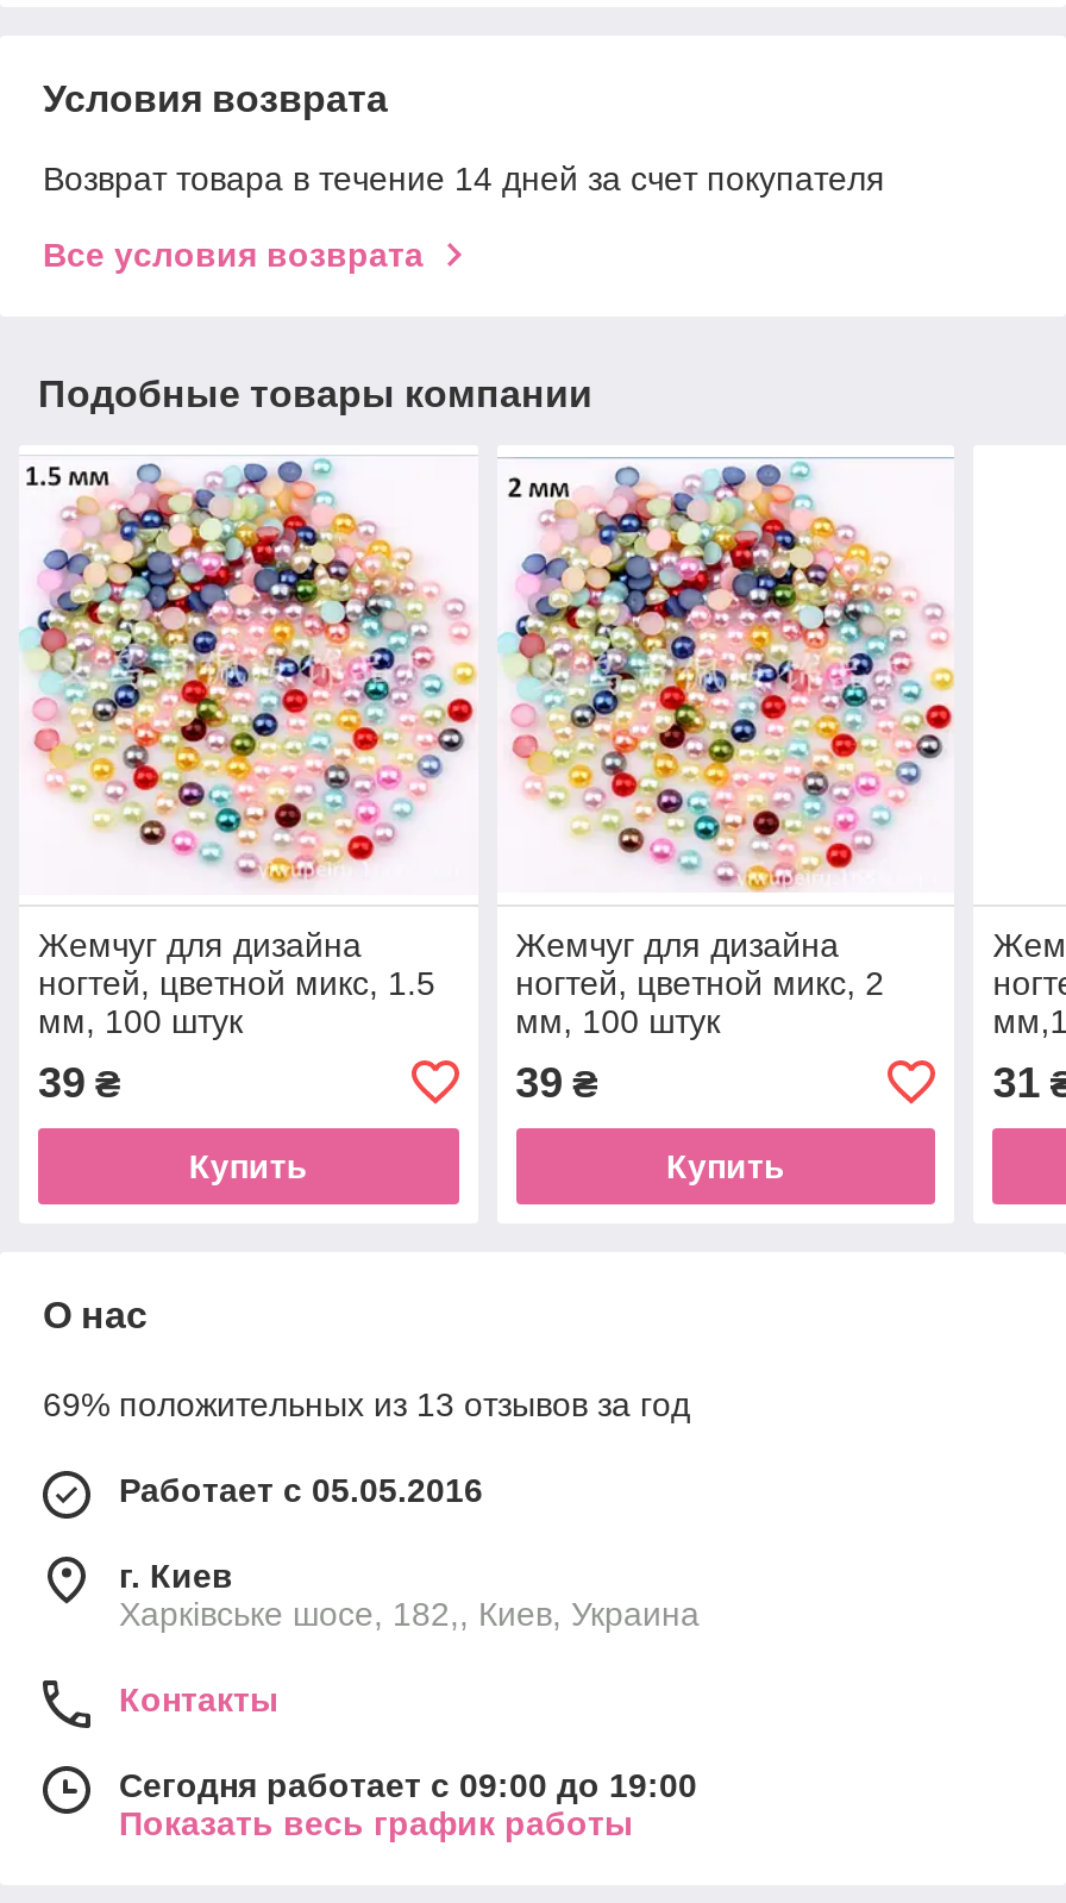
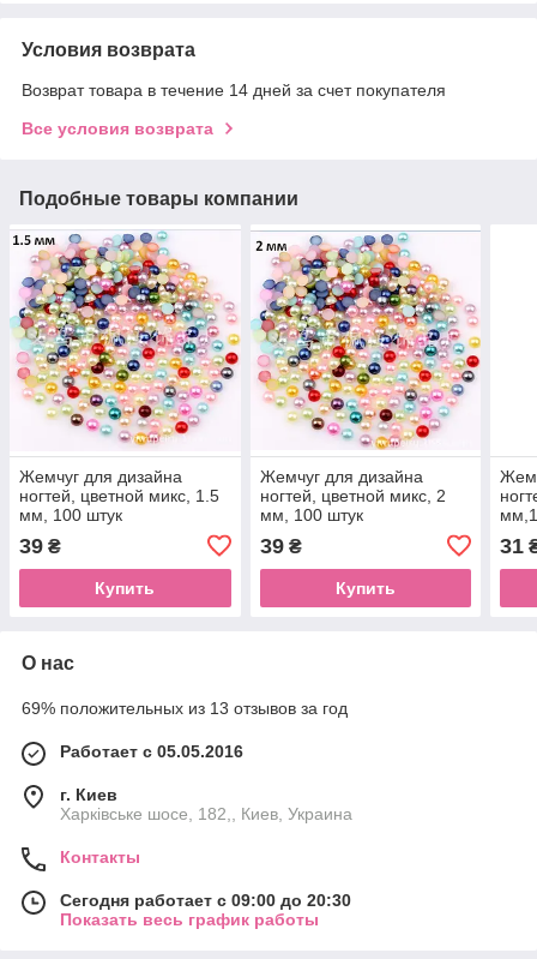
- Сегодня работает с 09:00 до 19:00
+ Сегодня работает с 09:00 до 20:30
